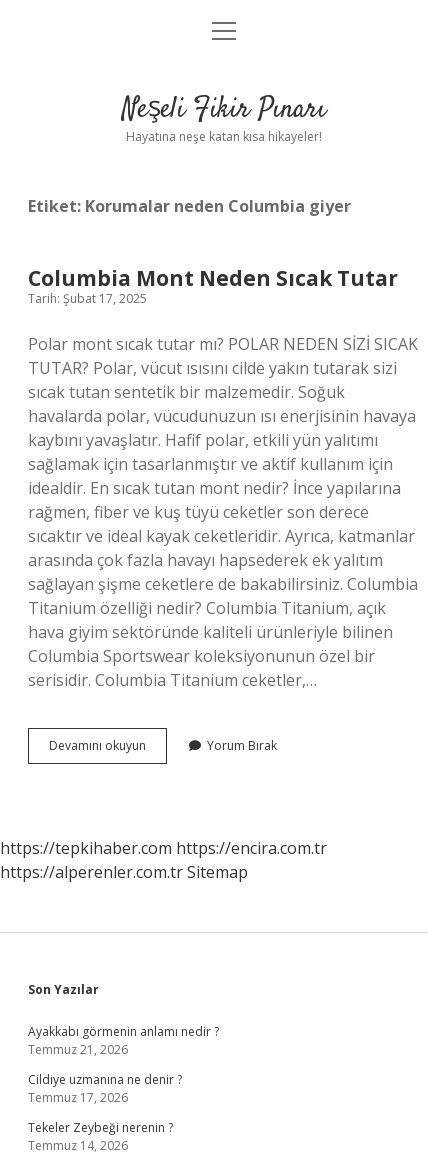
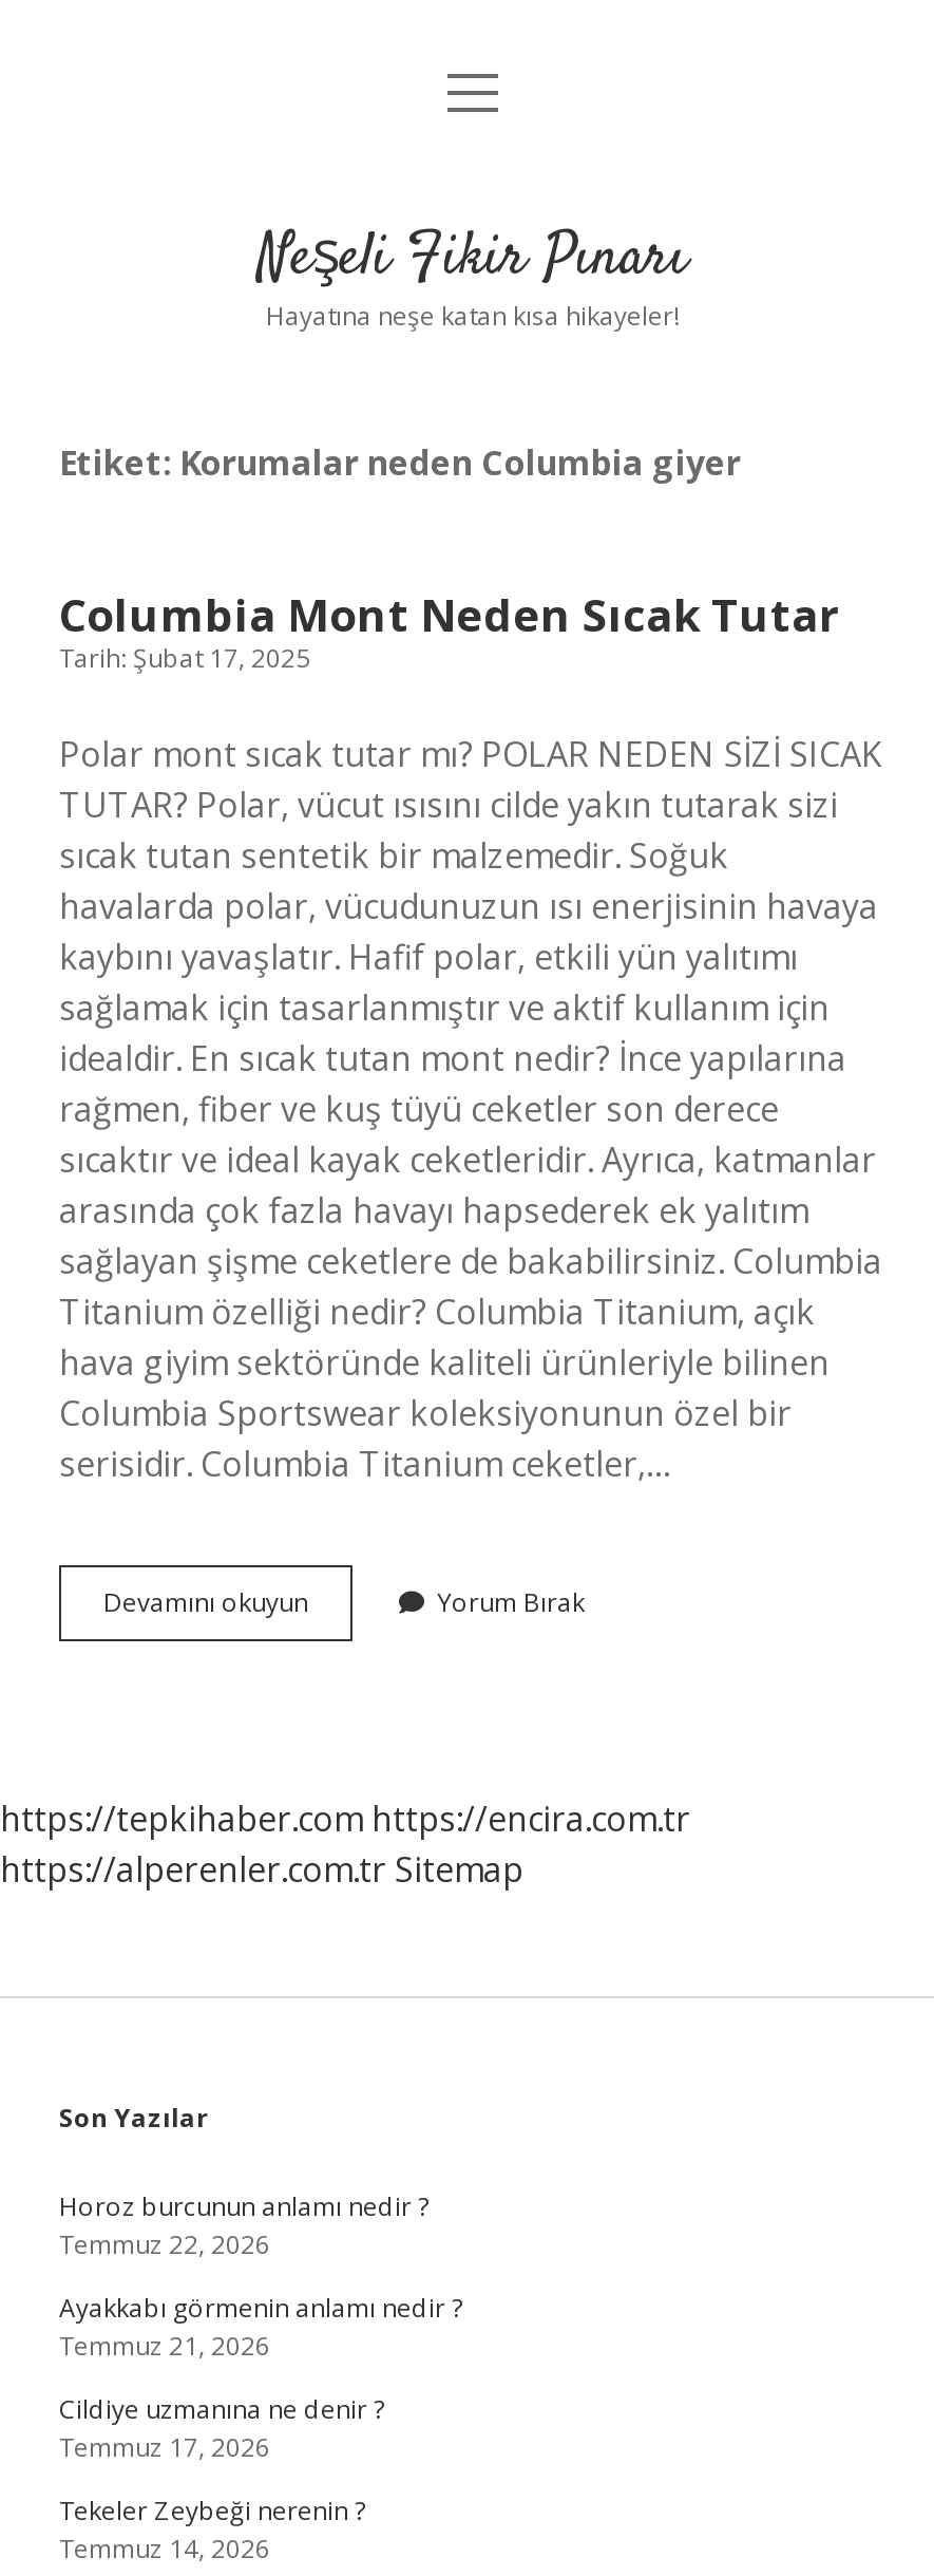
+ Horoz burcunun anlamı nedir ?
+ Temmuz 22, 2026
